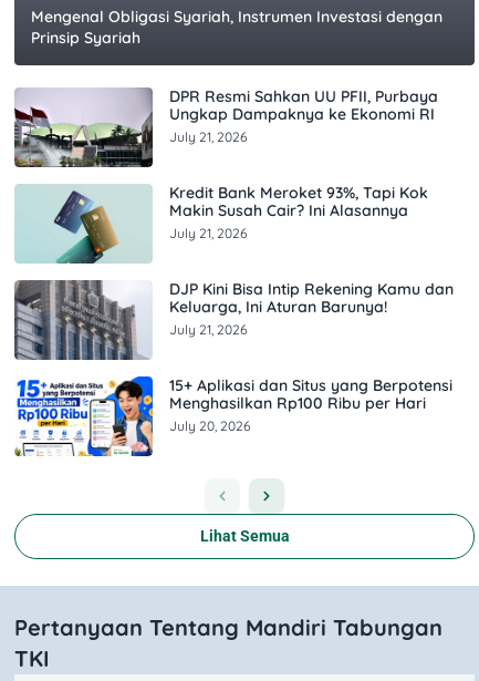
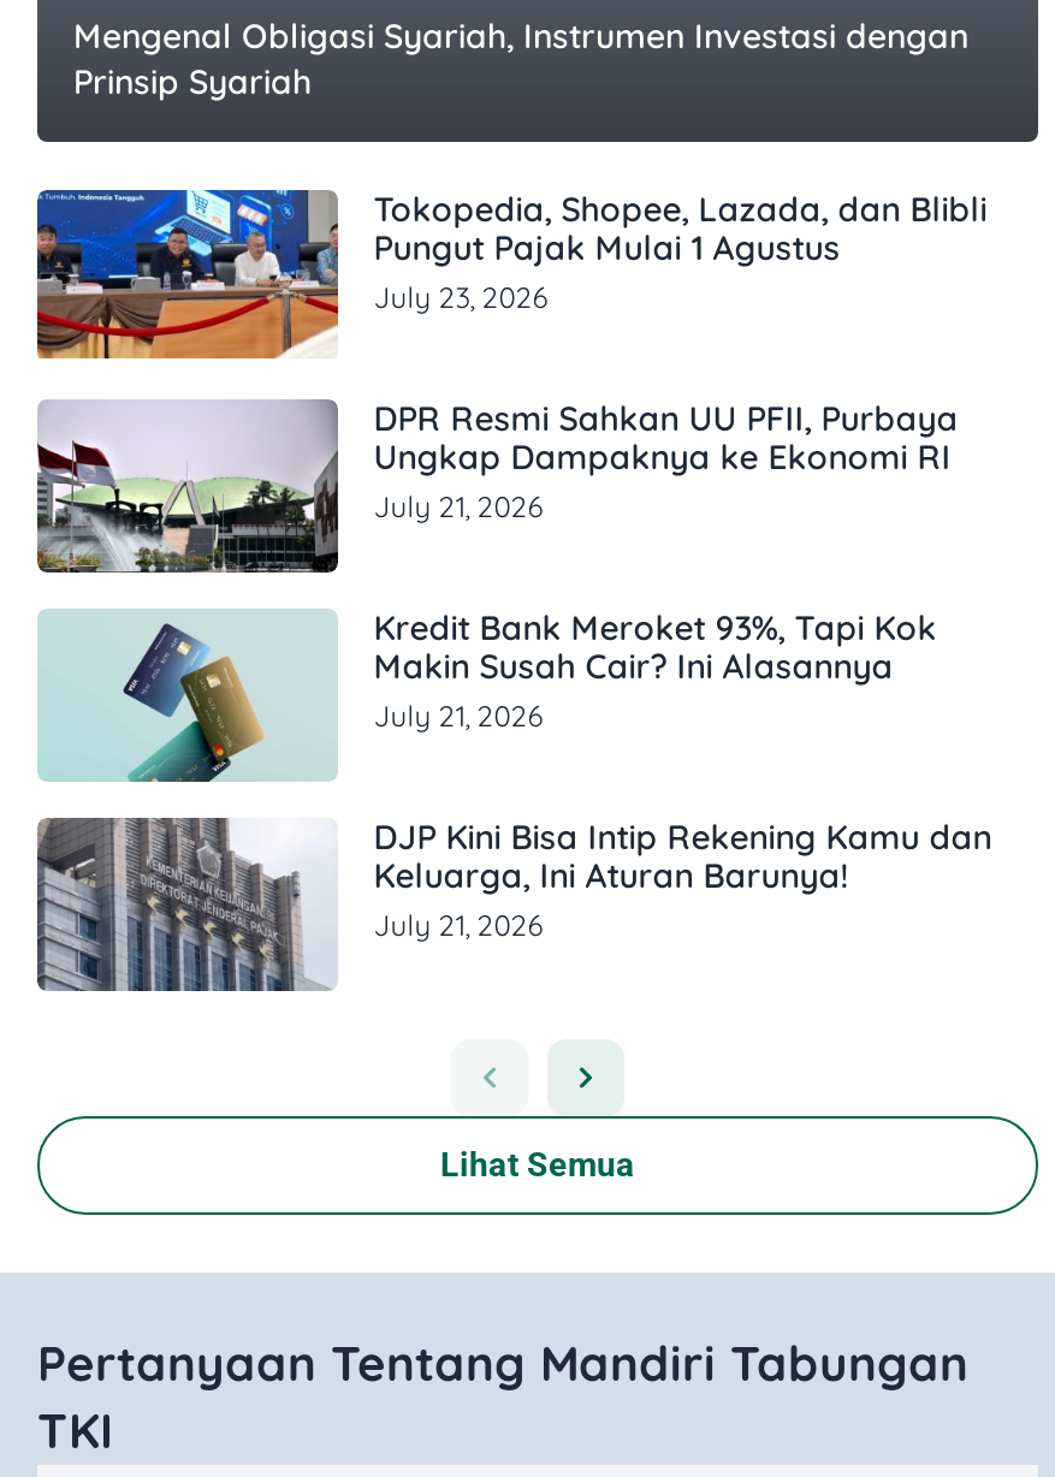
+ [image]
+ Tokopedia, Shopee, Lazada, dan Blibli
+ Pungut Pajak Mulai 1 Agustus
+ July 23, 2026

moved down: [image] | DPR Resmi Sahkan UU PFII, Purbaya | Ungkap Dampaknya ke Ekonomi RI | ... | Keluarga, Ini Aturan Barunya! | July 21, 2026

- [image]
- 15+ Aplikasi dan Situs yang Berpotensi
- Menghasilkan Rp100 Ribu per Hari
- July 20, 2026
